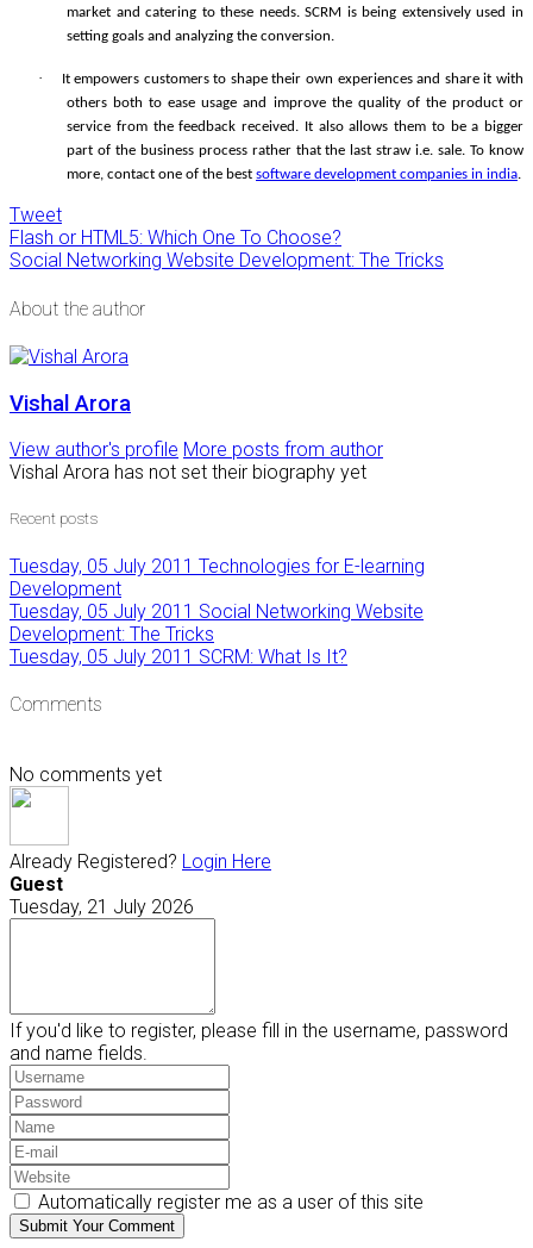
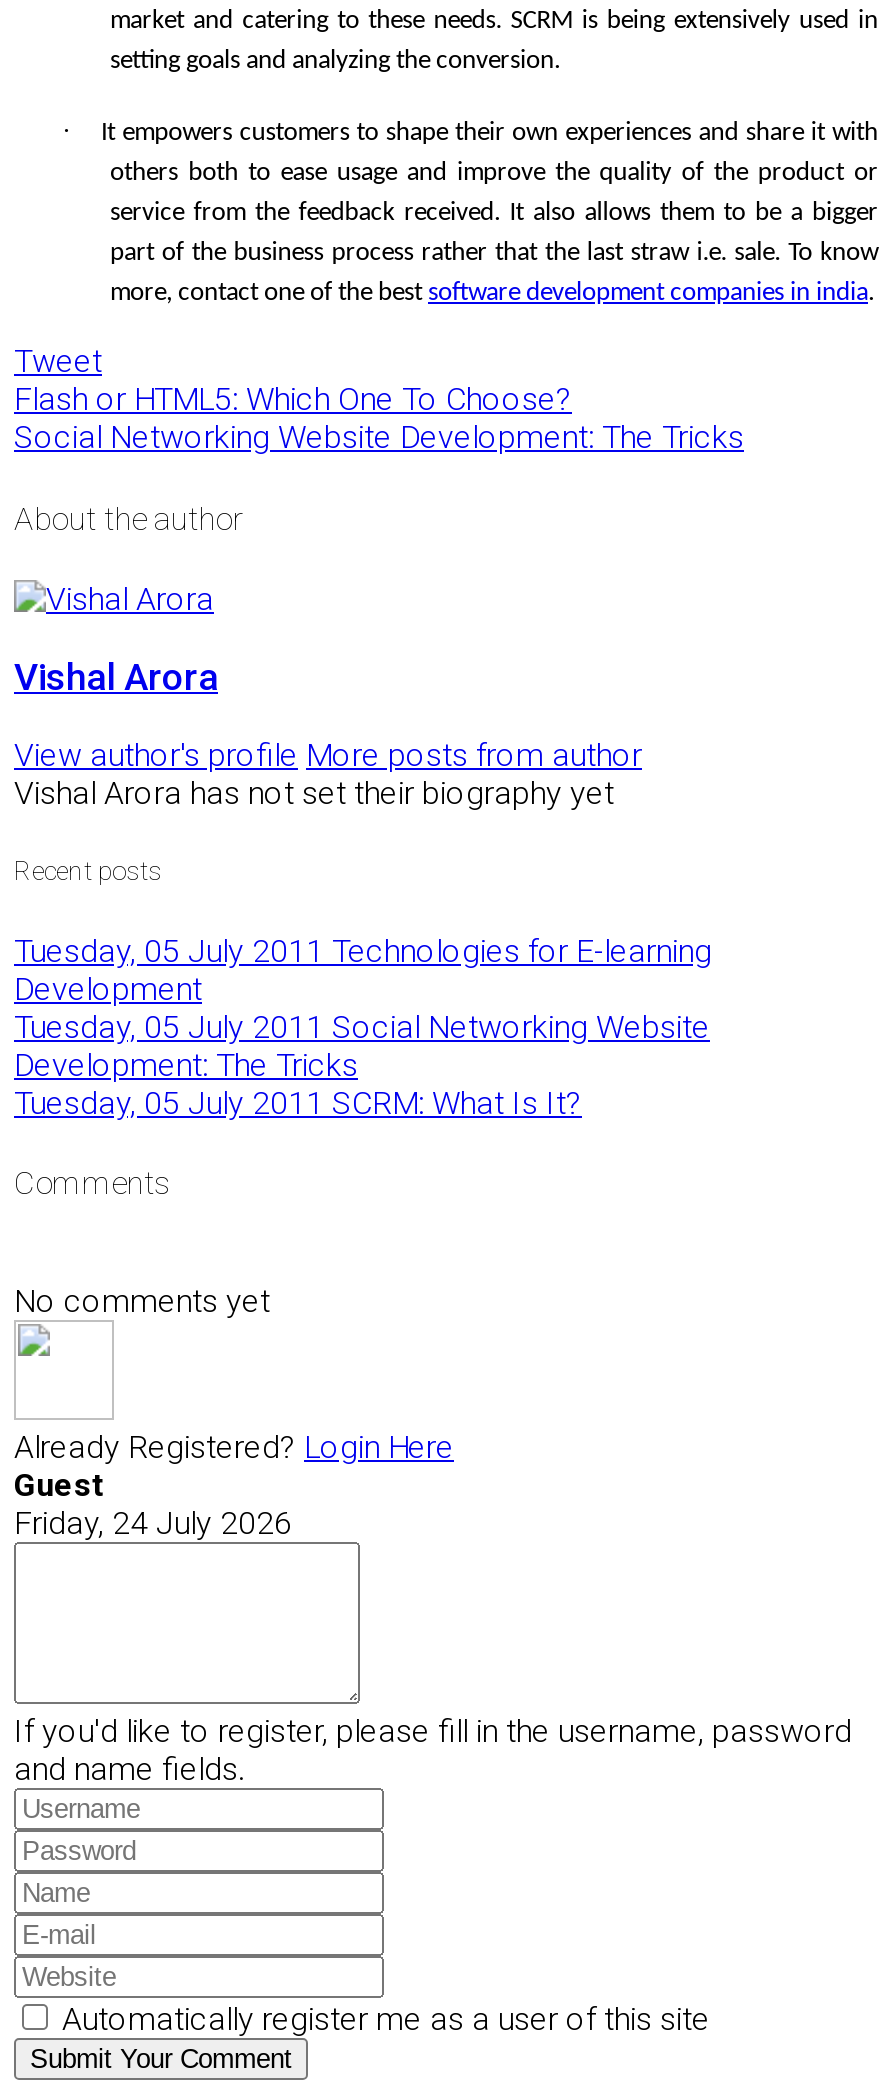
- Tuesday, 21 July 2026
+ Friday, 24 July 2026
